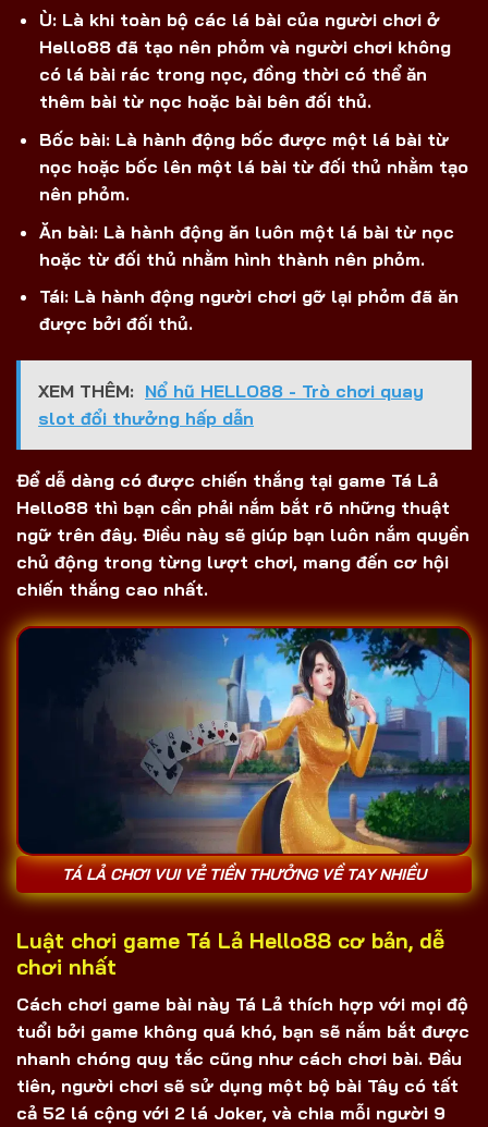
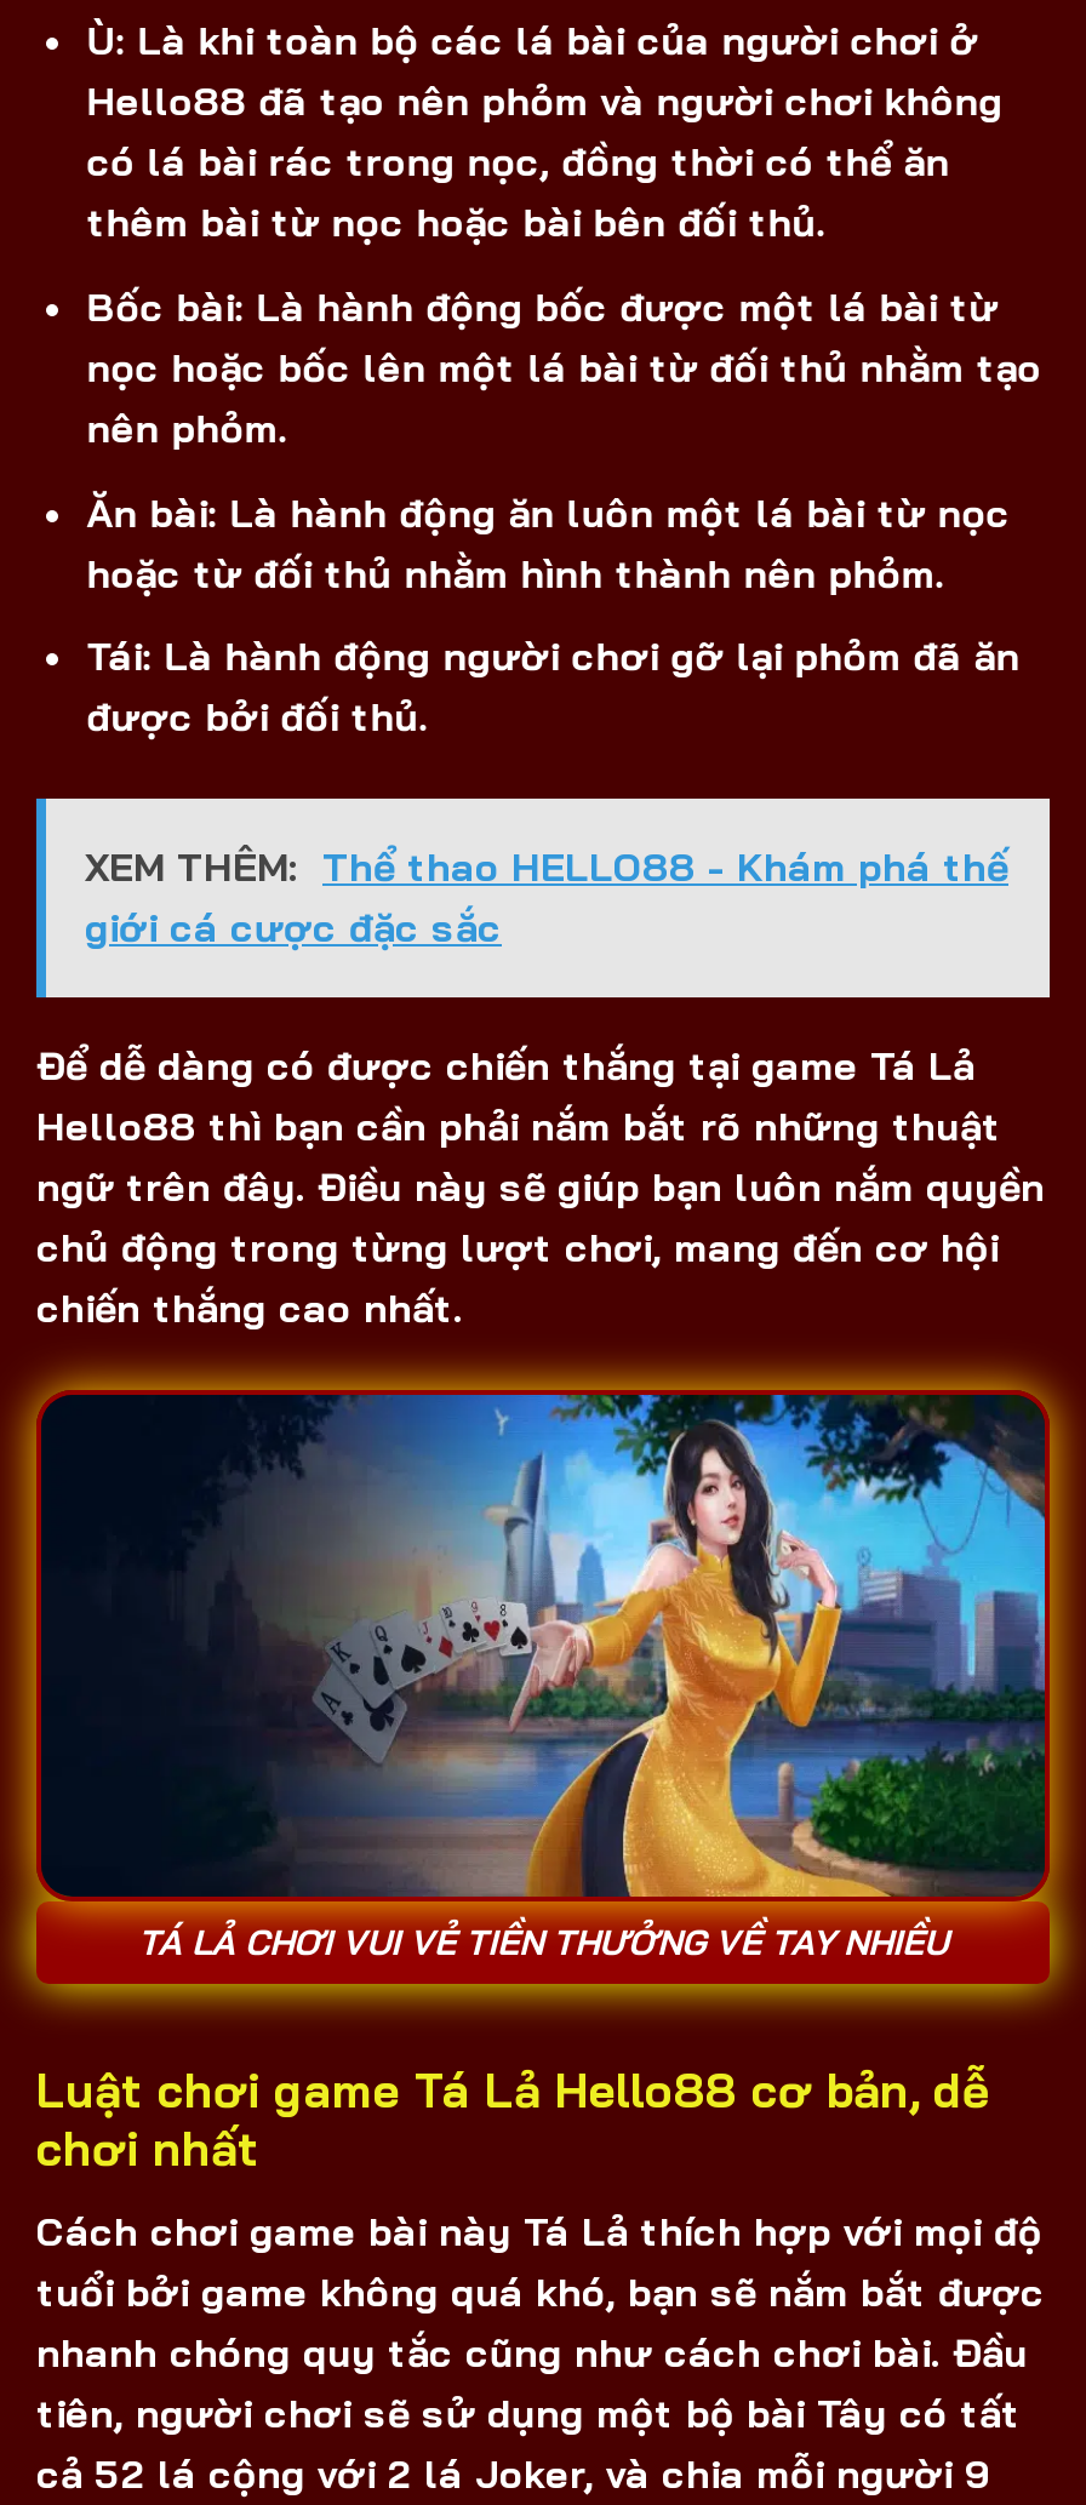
- XEM THÊM: Nổ hũ HELLO88 - Trò chơi quay
- slot đổi thưởng hấp dẫn
+ XEM THÊM: Thể thao HELLO88 - Khám phá thế
+ giới cá cược đặc sắc
